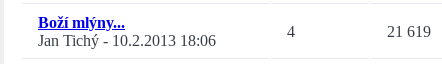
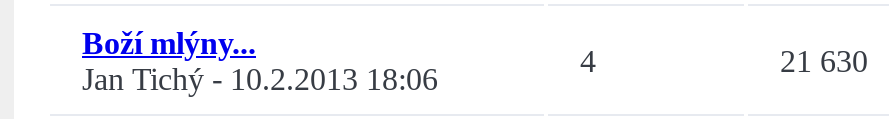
- 21 619
+ 21 630
